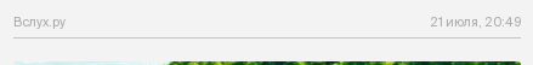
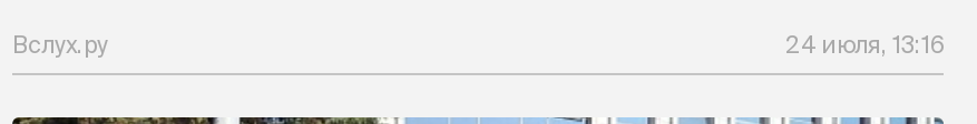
- 21 июля, 20:49
+ 24 июля, 13:16
